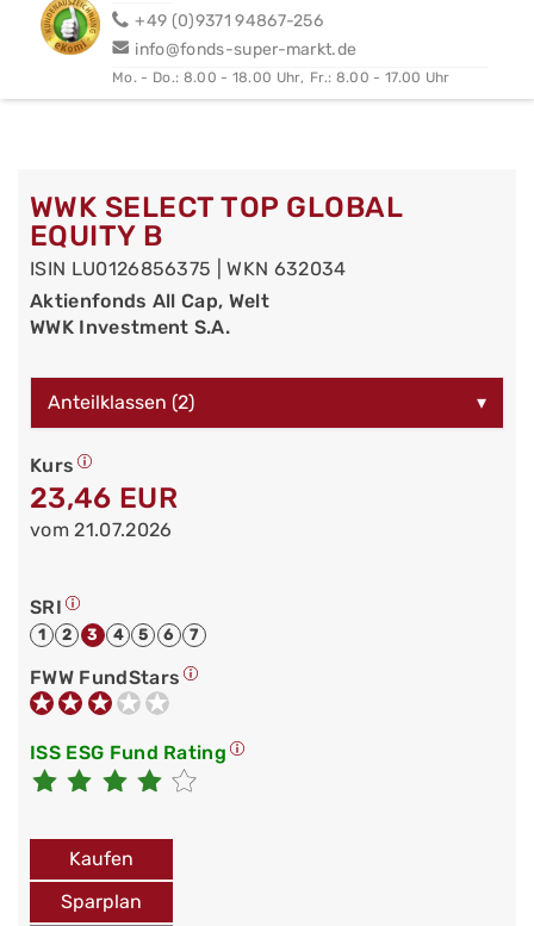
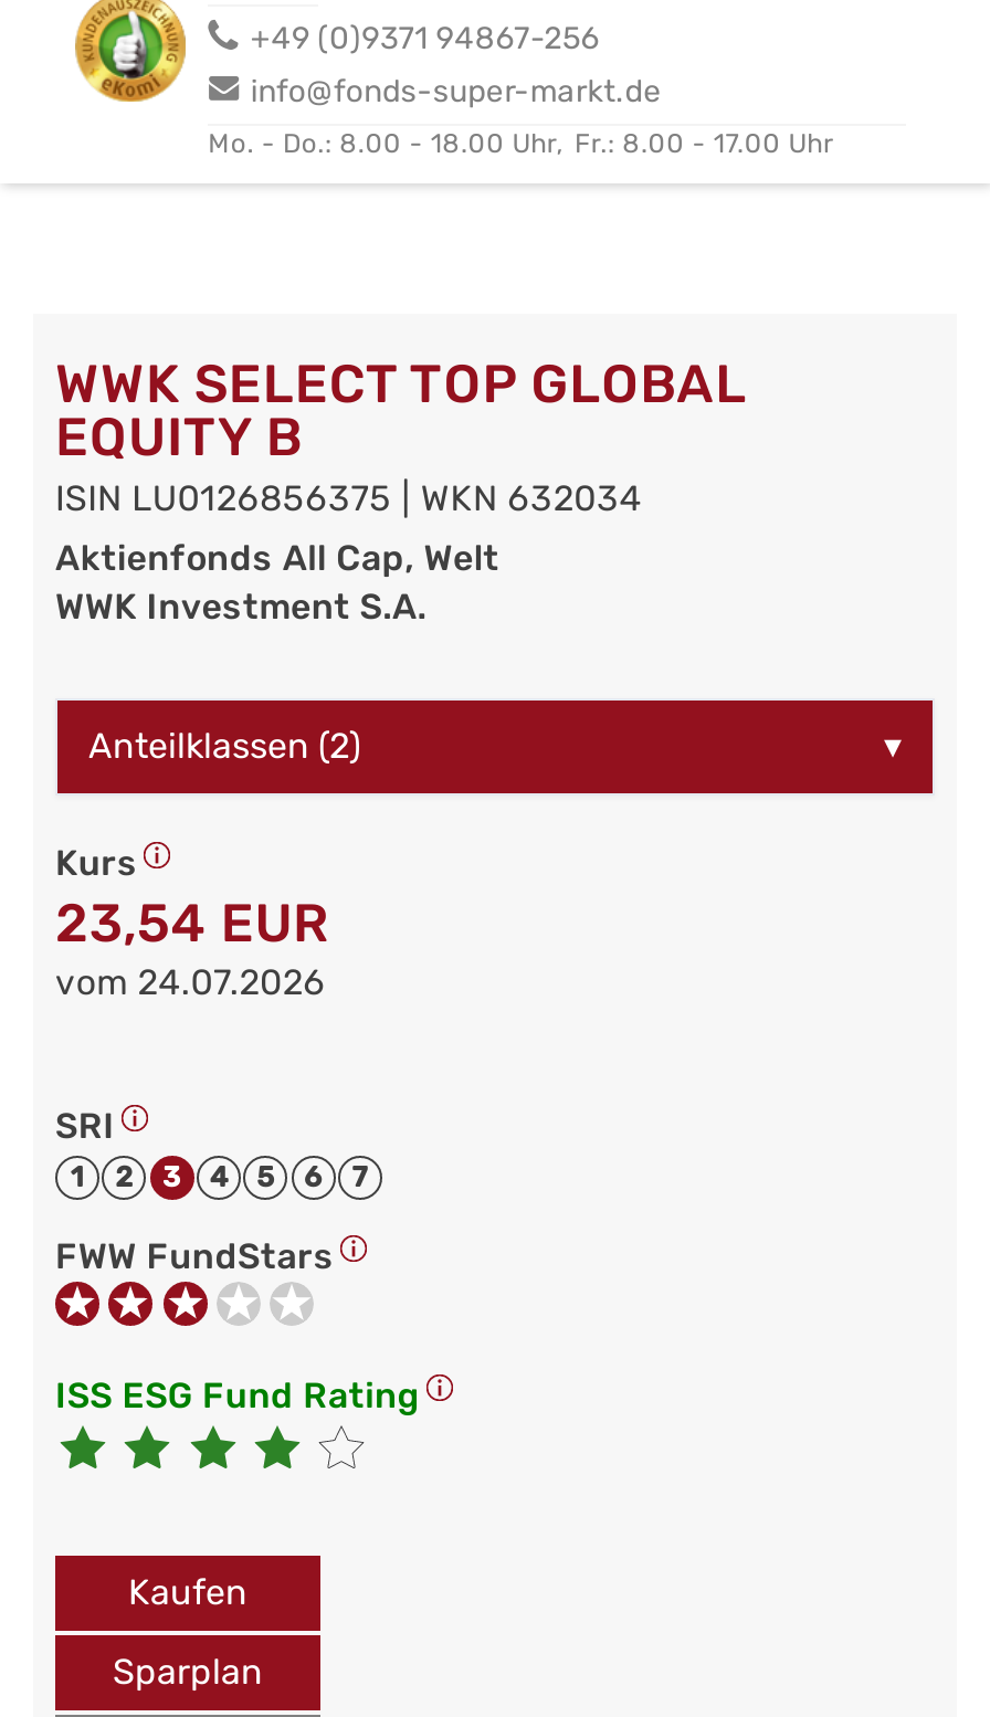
- 23,46 EUR
+ 23,54 EUR

- vom 21.07.2026
+ vom 24.07.2026
